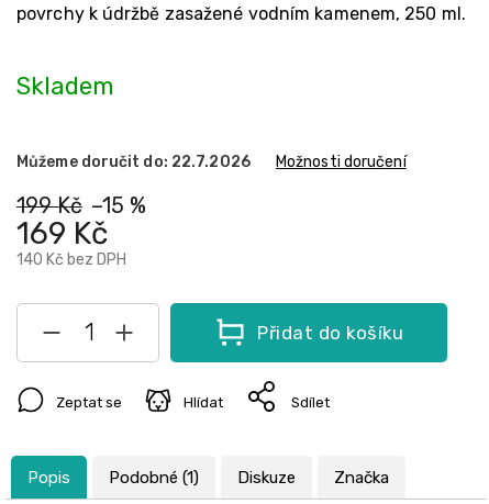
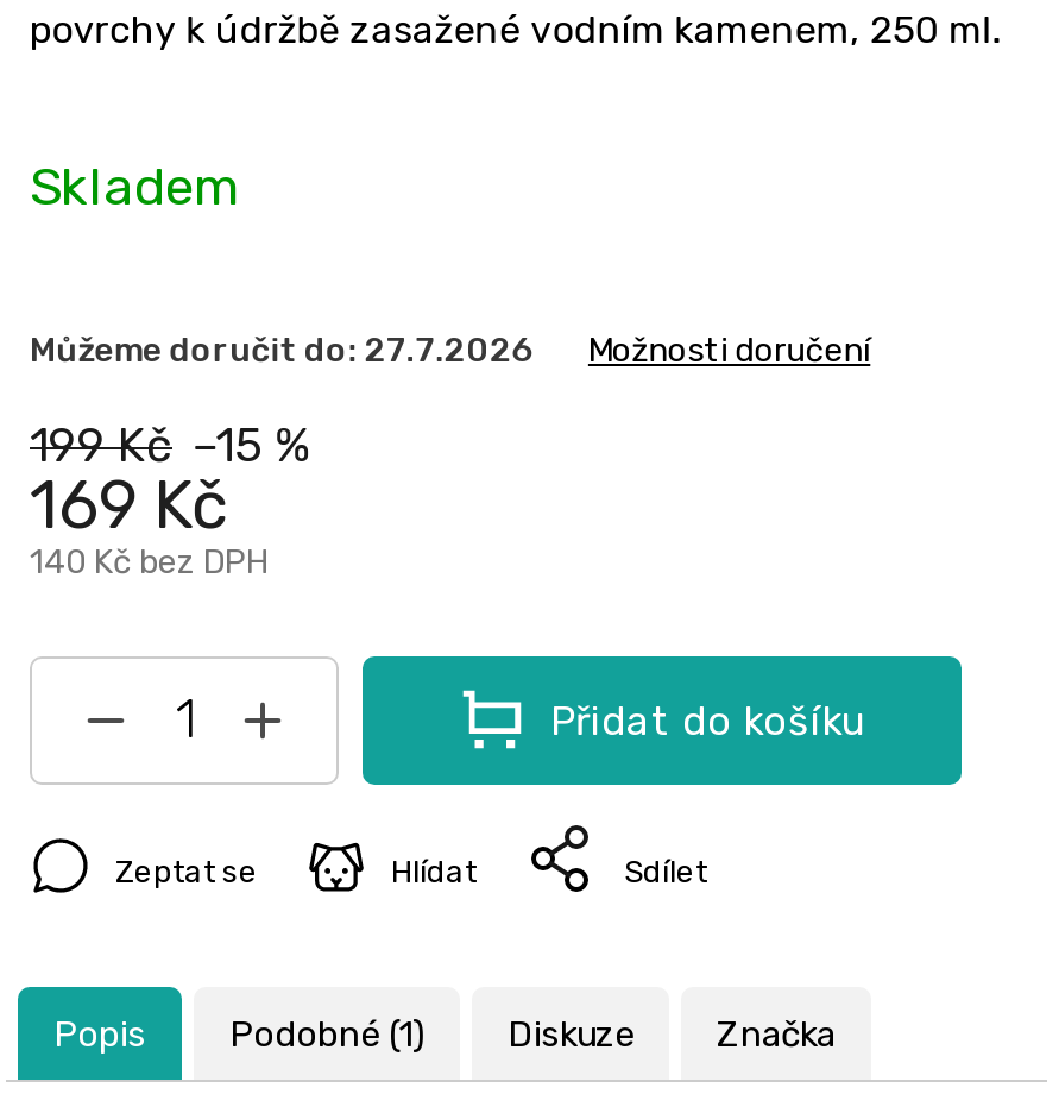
- Můžeme doručit do: 22.7.2026
+ Můžeme doručit do: 27.7.2026
